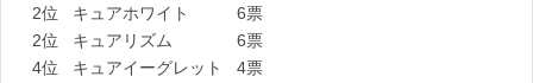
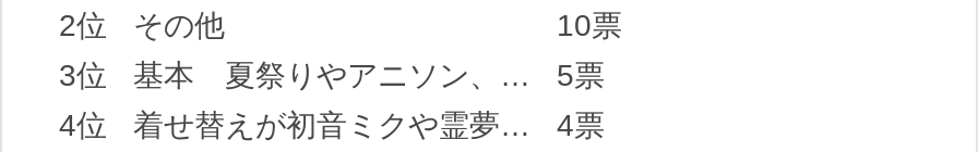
- キュアホワイト
- 6票
- 2位
- キュアリズム
- 6票
+ その他
+ 10票
+ 3位
+ 基本 夏祭りやアニソン、…
+ 5票

- キュアイーグレット
+ 着せ替えが初音ミクや霊夢…
